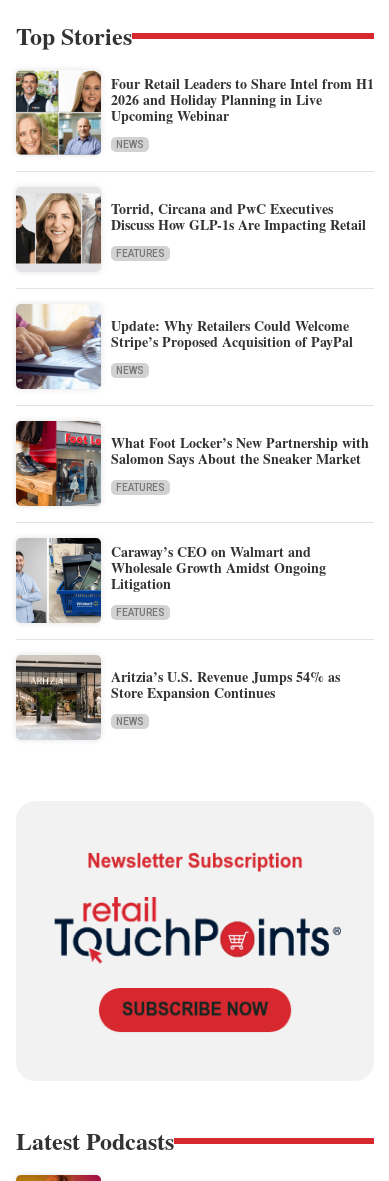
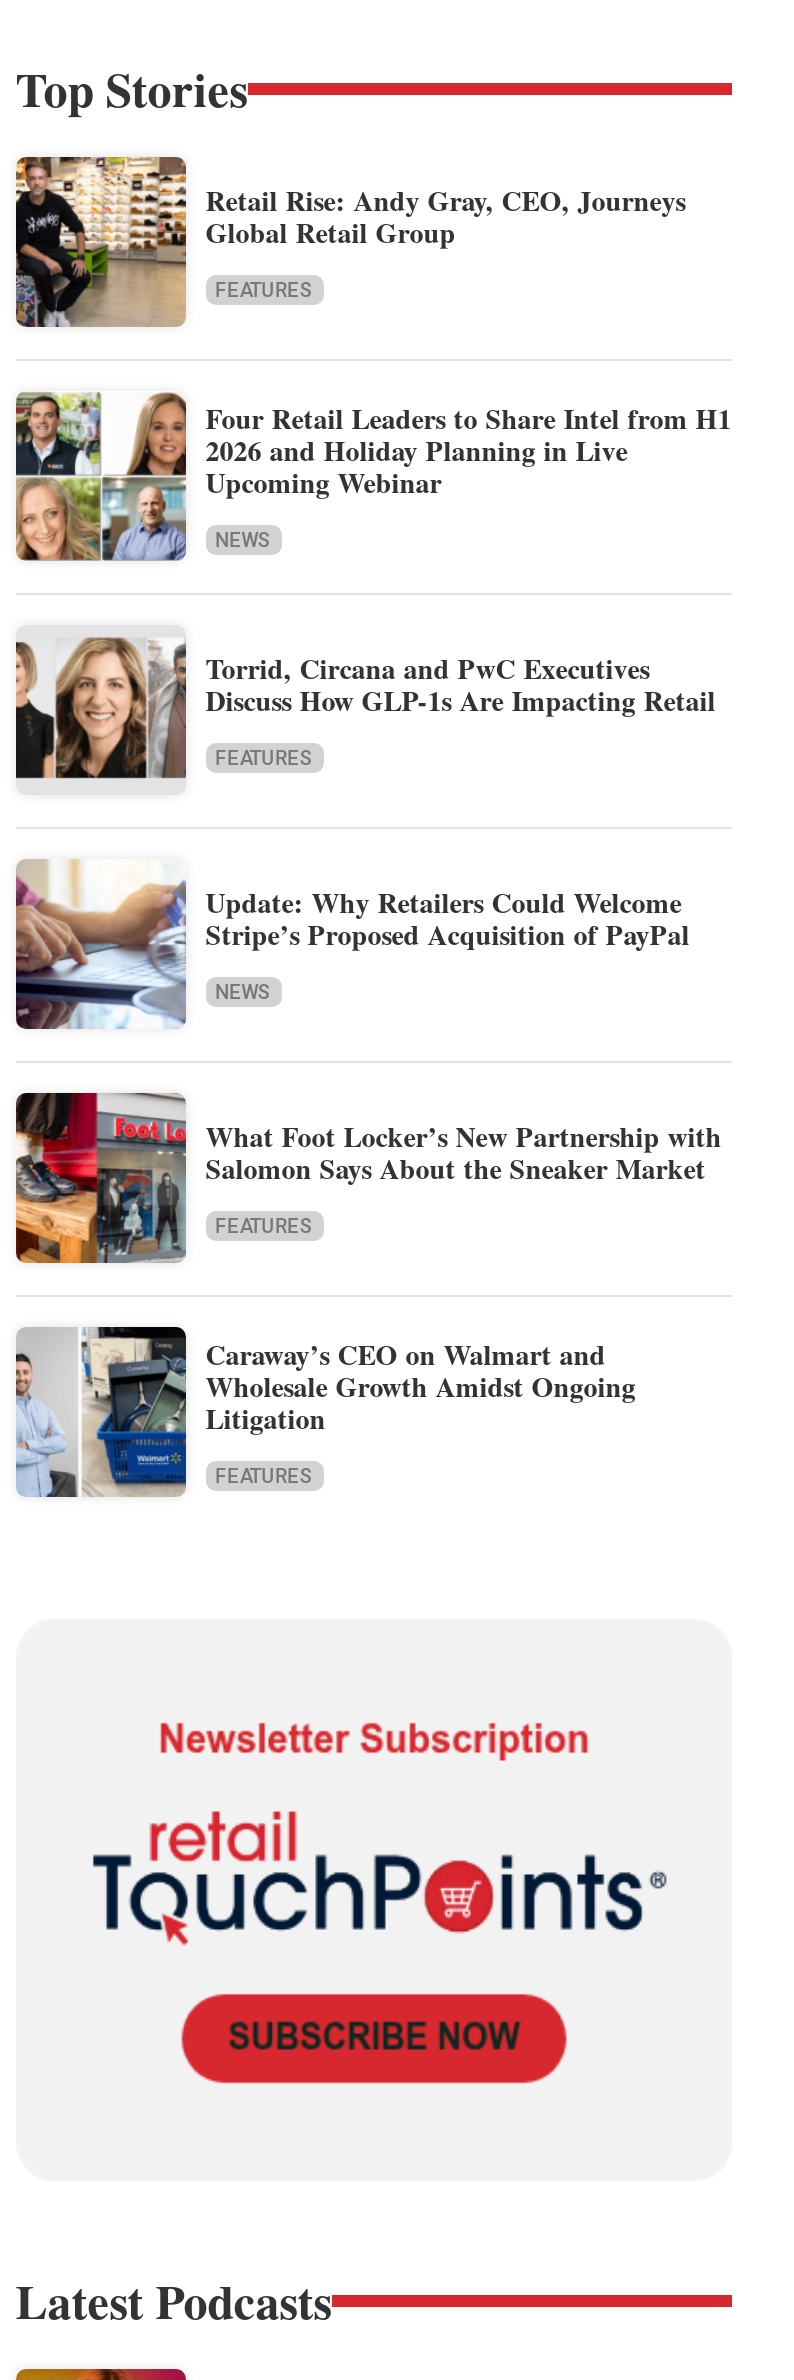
+ [image]
+ Retail Rise: Andy Gray, CEO, Journeys
+ Global Retail Group
+ FEATURES

moved down: [image] | Four Retail Leaders to Share Intel from H1 | 2026 and Holiday Planning in Live | ... | Litigation | FEATURES

- [image]
- Aritzia’s U.S. Revenue Jumps 54% as
- Store Expansion Continues
- NEWS
